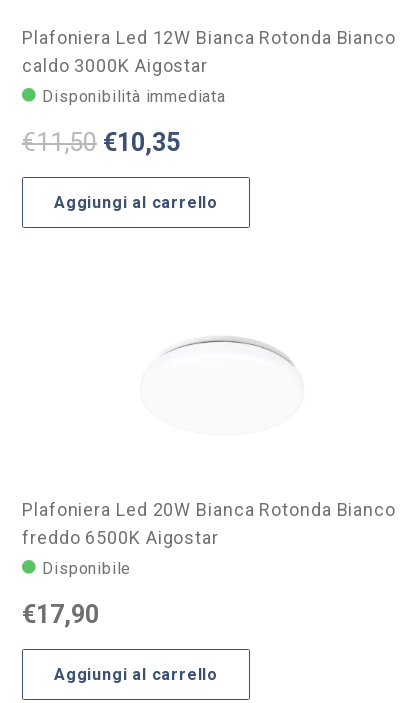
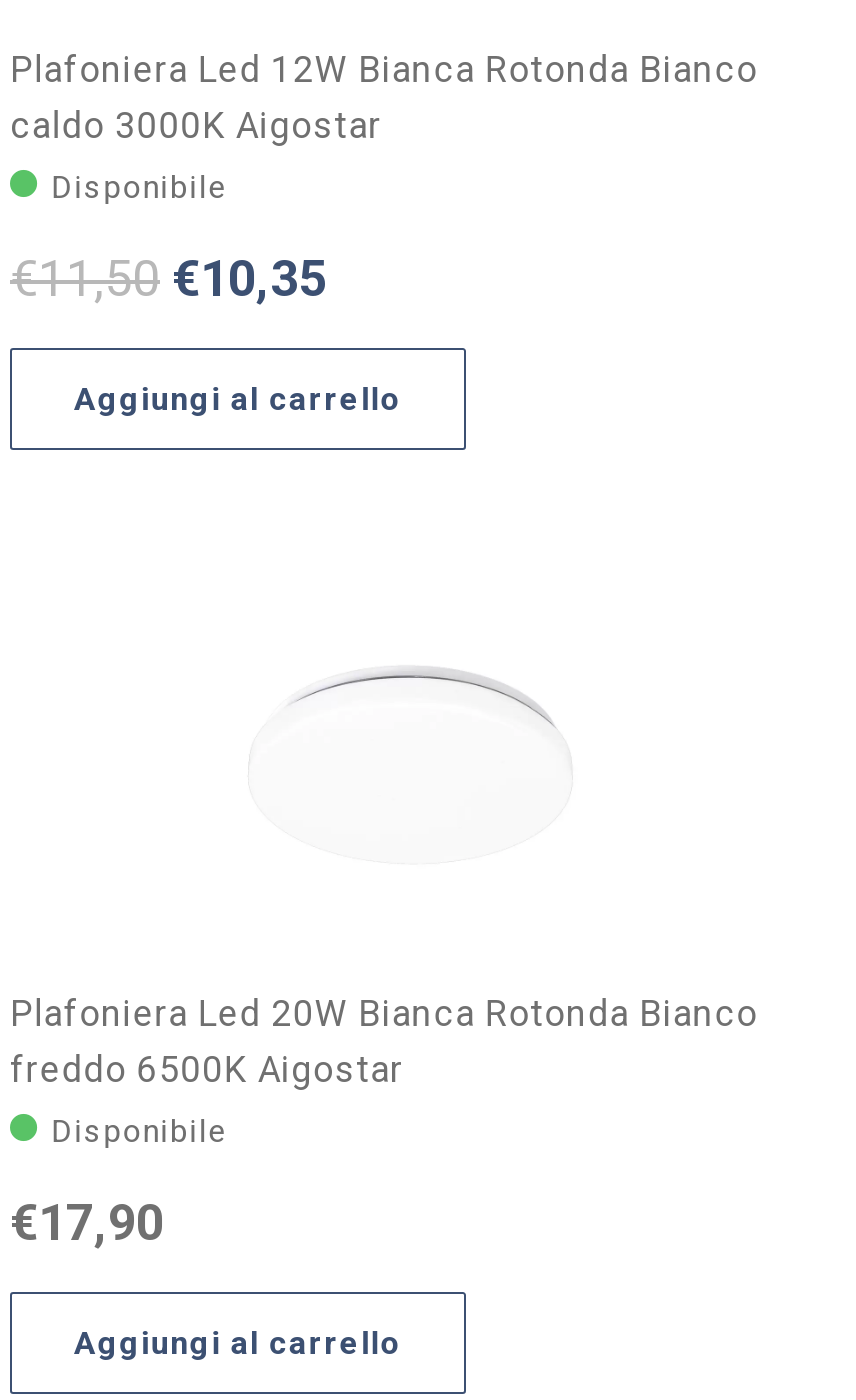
- Disponibilità immediata
+ Disponibile
